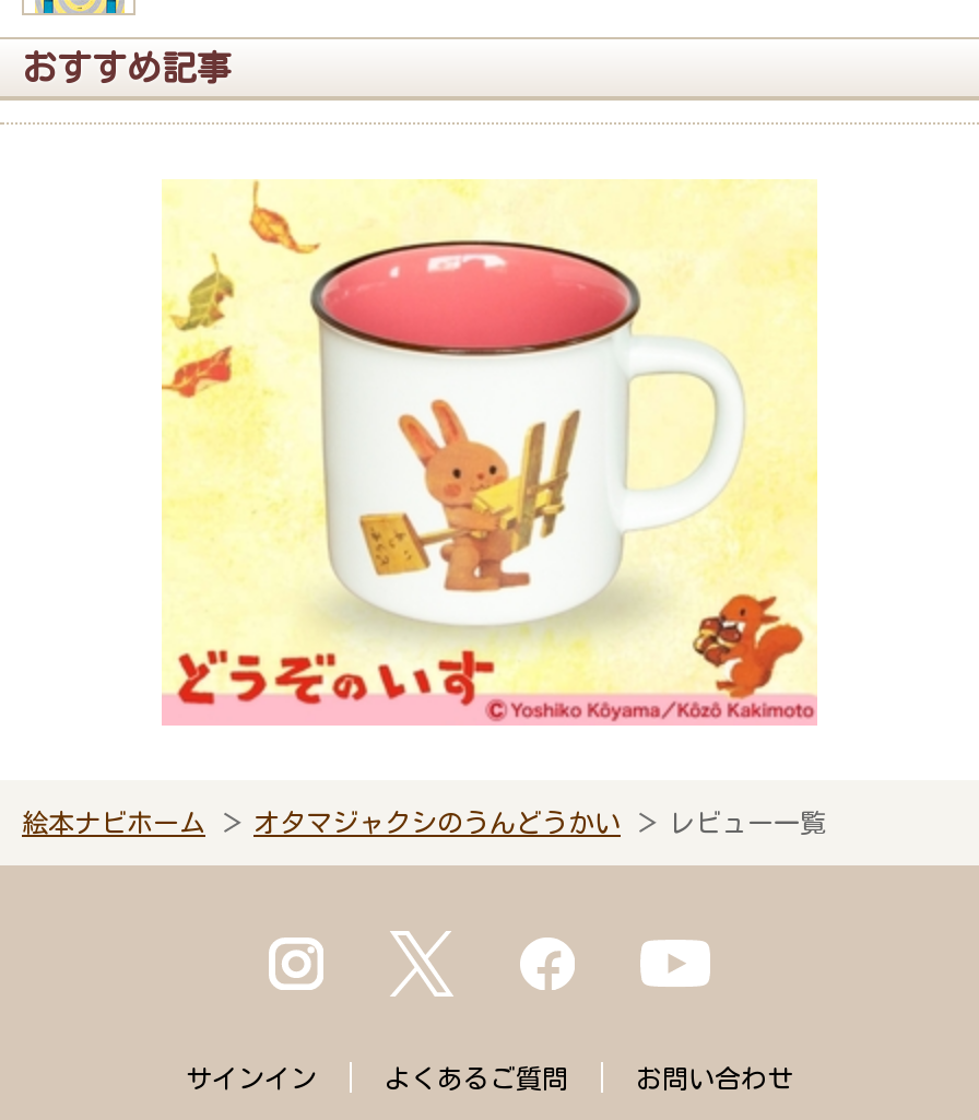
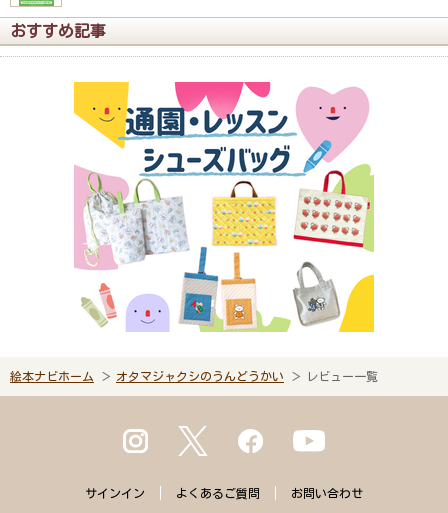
- [image]
+ [image]
